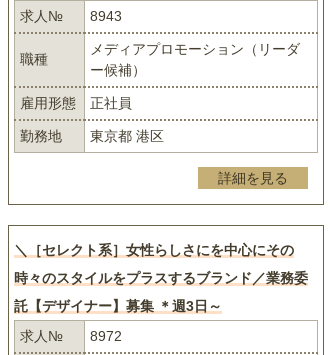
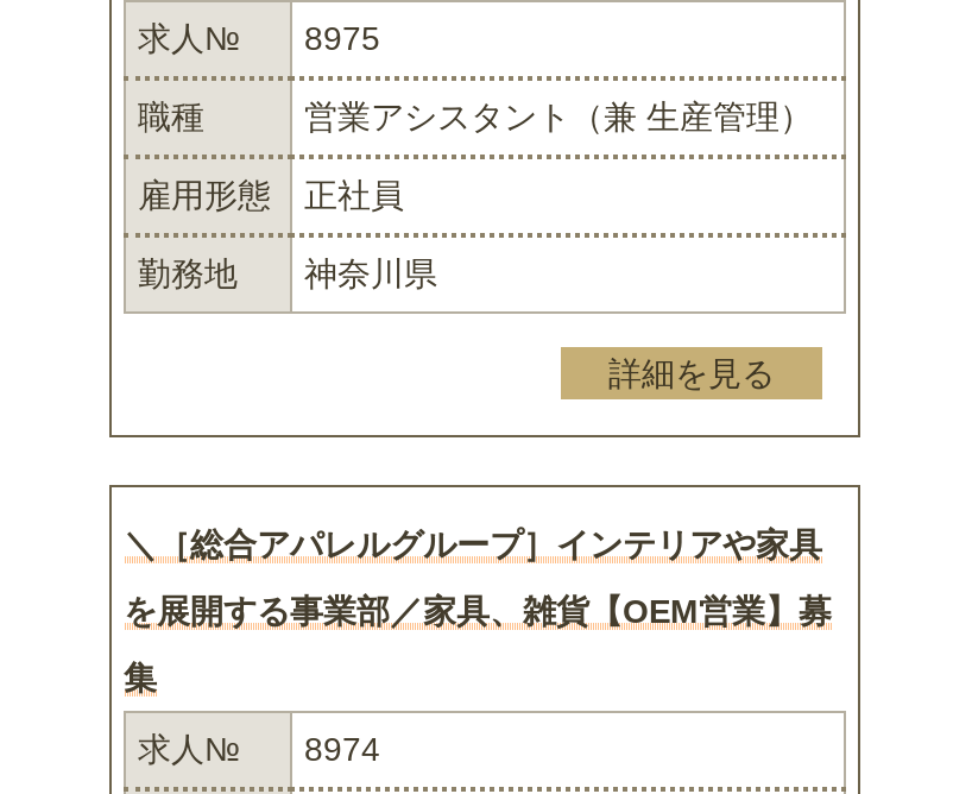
- 求人№ 8943
+ 求人№ 8975

- メディアプロモーション（リーダ
- ー候補）
+ 営業アシスタント（兼 生産管理）

- 東京都 港区
+ 神奈川県

- ＼［セレクト系］女性らしさにを中心にその
+ ＼［総合アパレルグループ］インテリアや家具

- 時々のスタイルをプラスするブランド／業務委
+ を展開する事業部／家具、雑貨【OEM営業】募

- 託【デザイナー】募集 ＊週3日～
+ 集

- 求人№ 8972
+ 求人№ 8974
